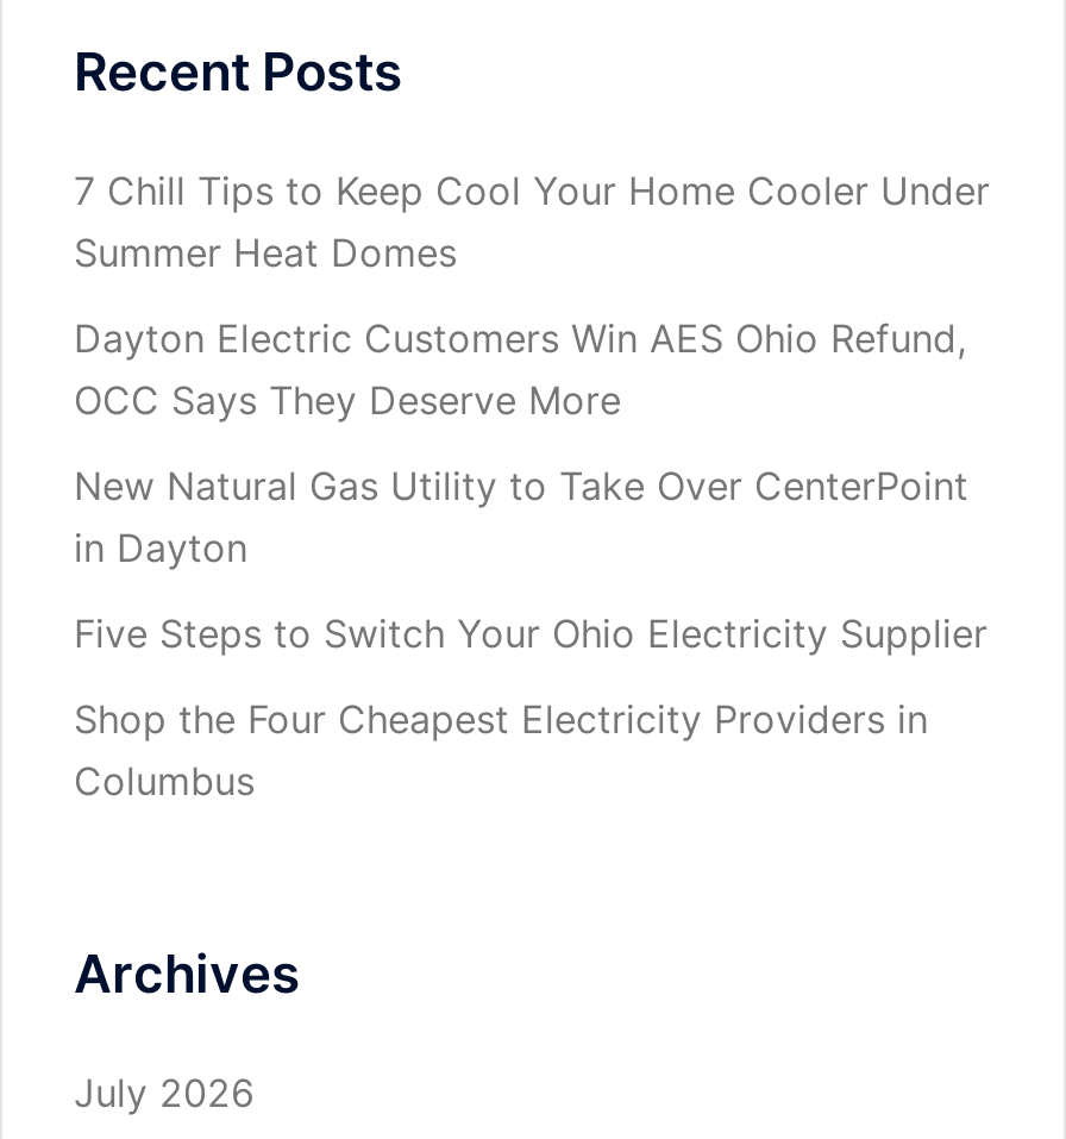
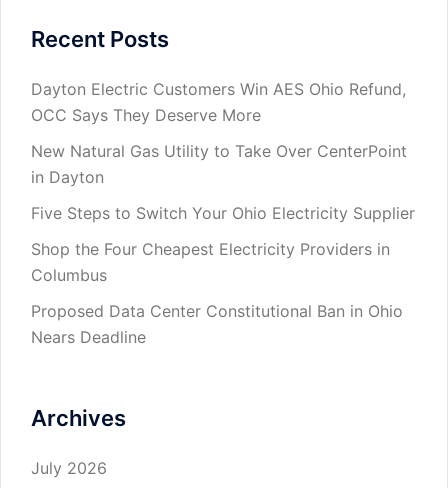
- 7 Chill Tips to Keep Cool Your Home Cooler Under
- Summer Heat Domes

moved up: Dayton Electric Customers Win AES Ohio Refund, | OCC Says They Deserve More | New Natural Gas Utility to Take Over CenterPoint | in Dayton | Five Steps to Switch Your Ohio Electricity Supplier | Shop the Four Cheapest Electricity Providers in | Columbus

+ Proposed Data Center Constitutional Ban in Ohio
+ Nears Deadline
